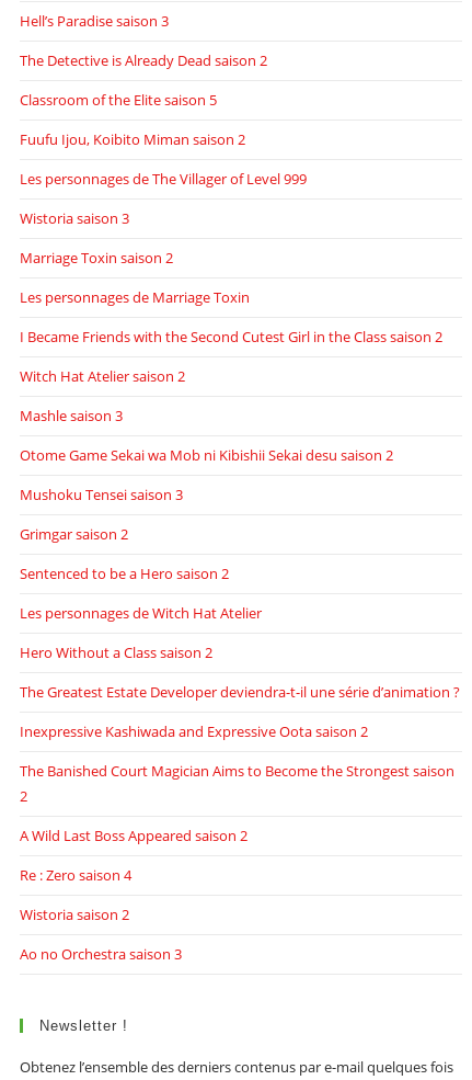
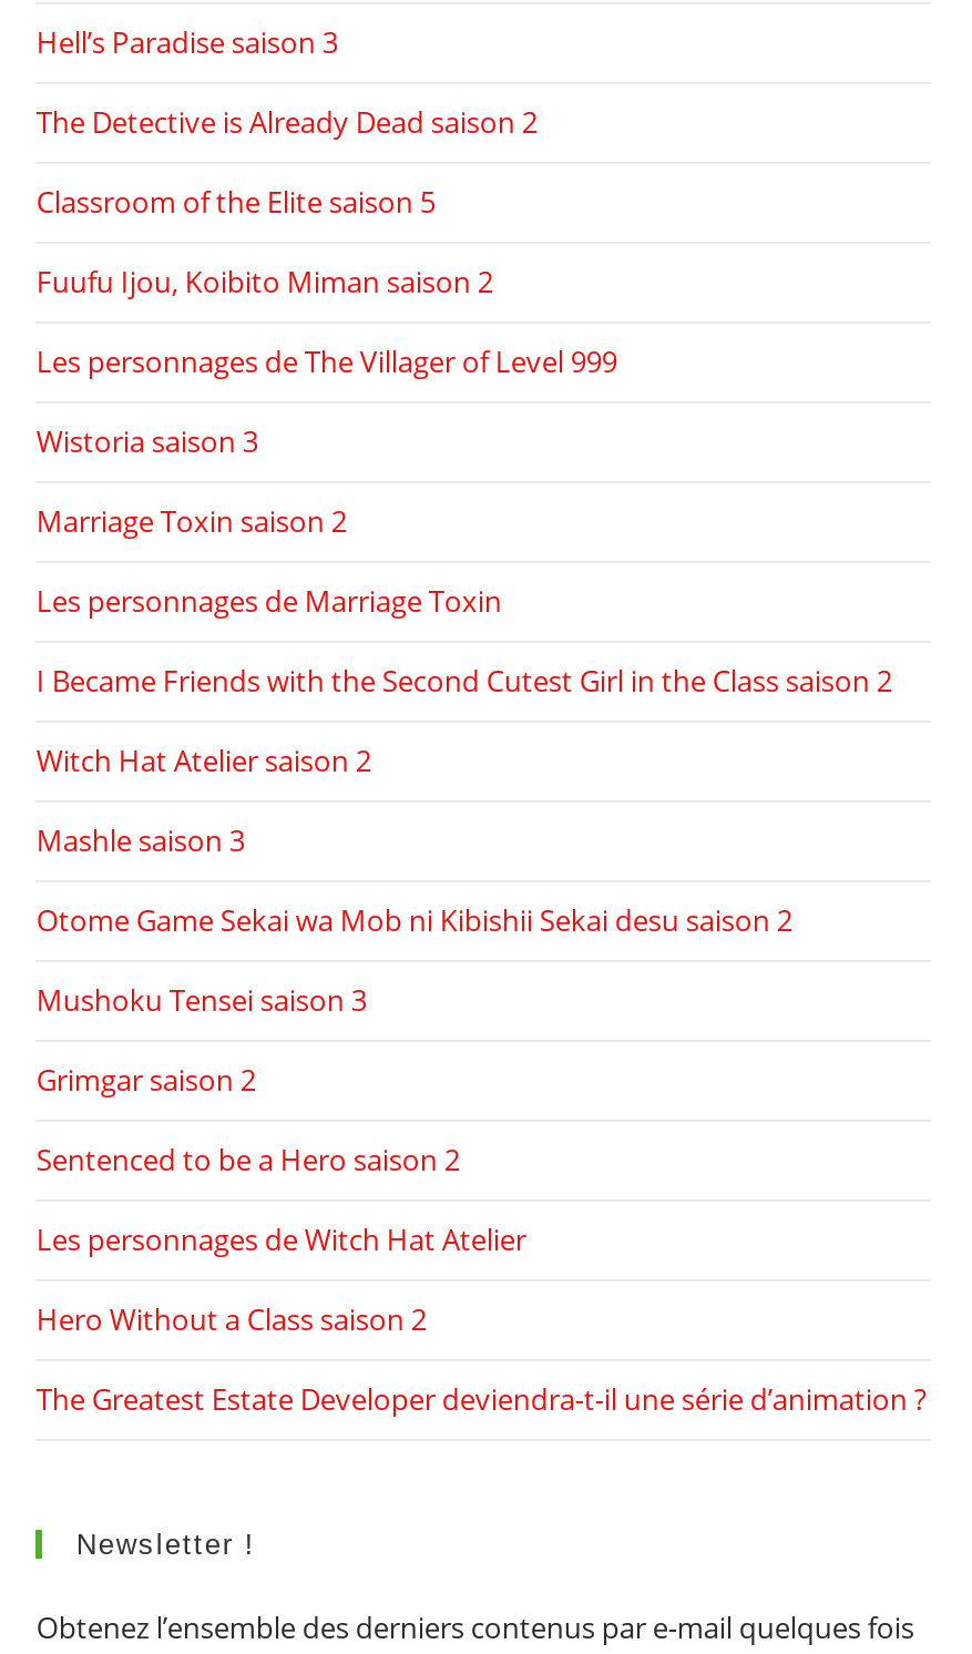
- Inexpressive Kashiwada and Expressive Oota saison 2
- The Banished Court Magician Aims to Become the Strongest saison
- 2
- A Wild Last Boss Appeared saison 2
- Re : Zero saison 4
- Wistoria saison 2
- Ao no Orchestra saison 3
